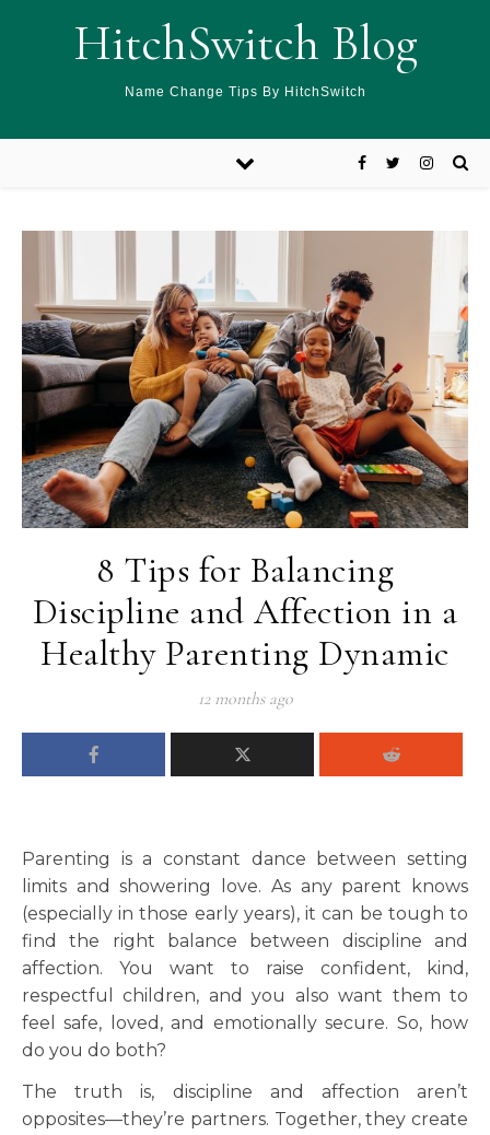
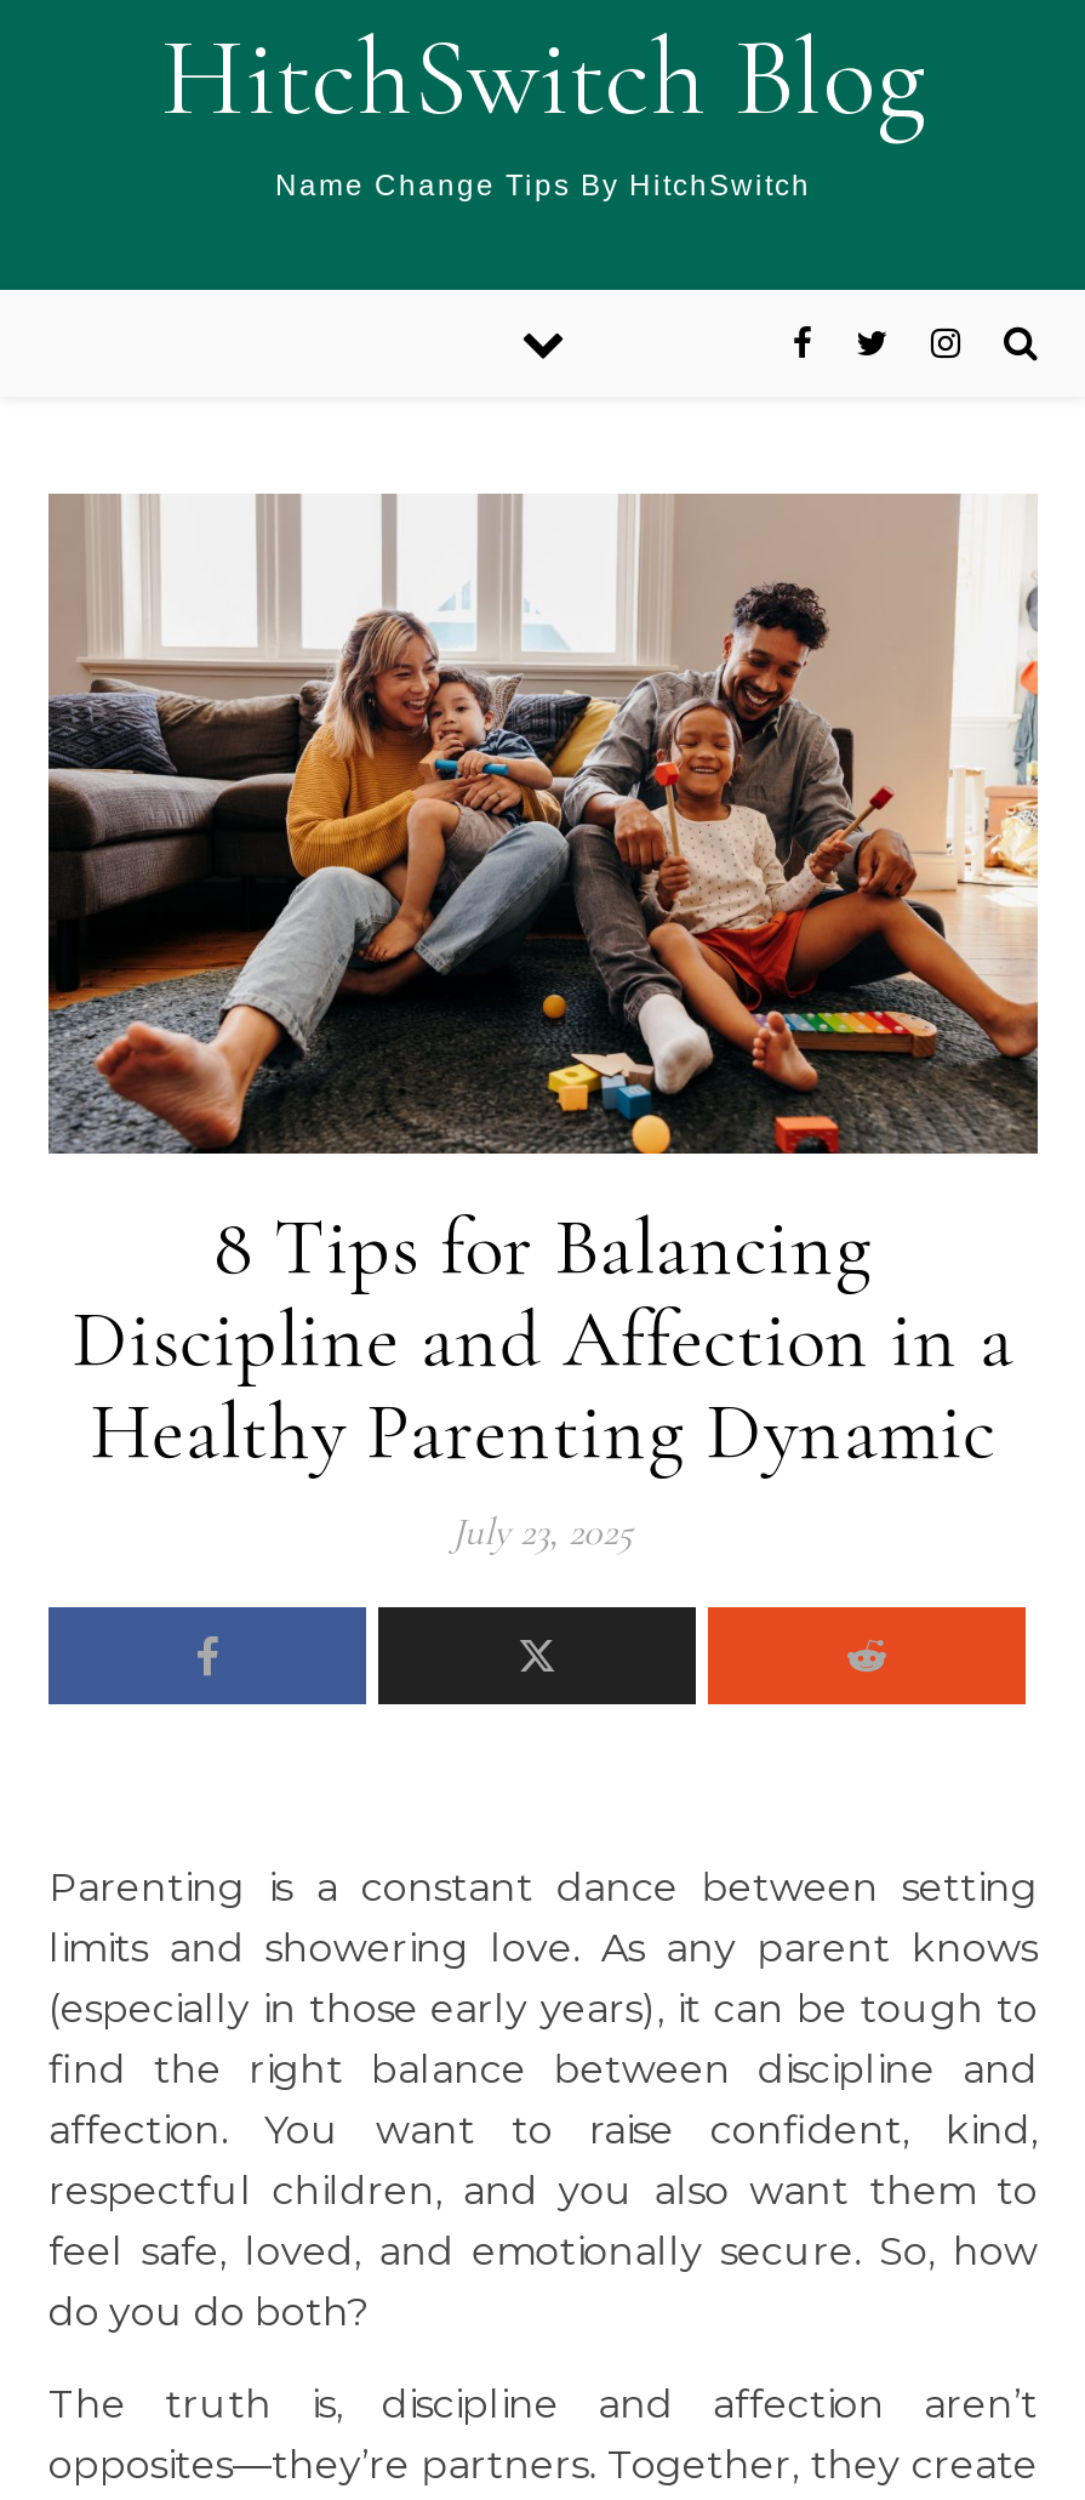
- 12 months ago
+ July 23, 2025
